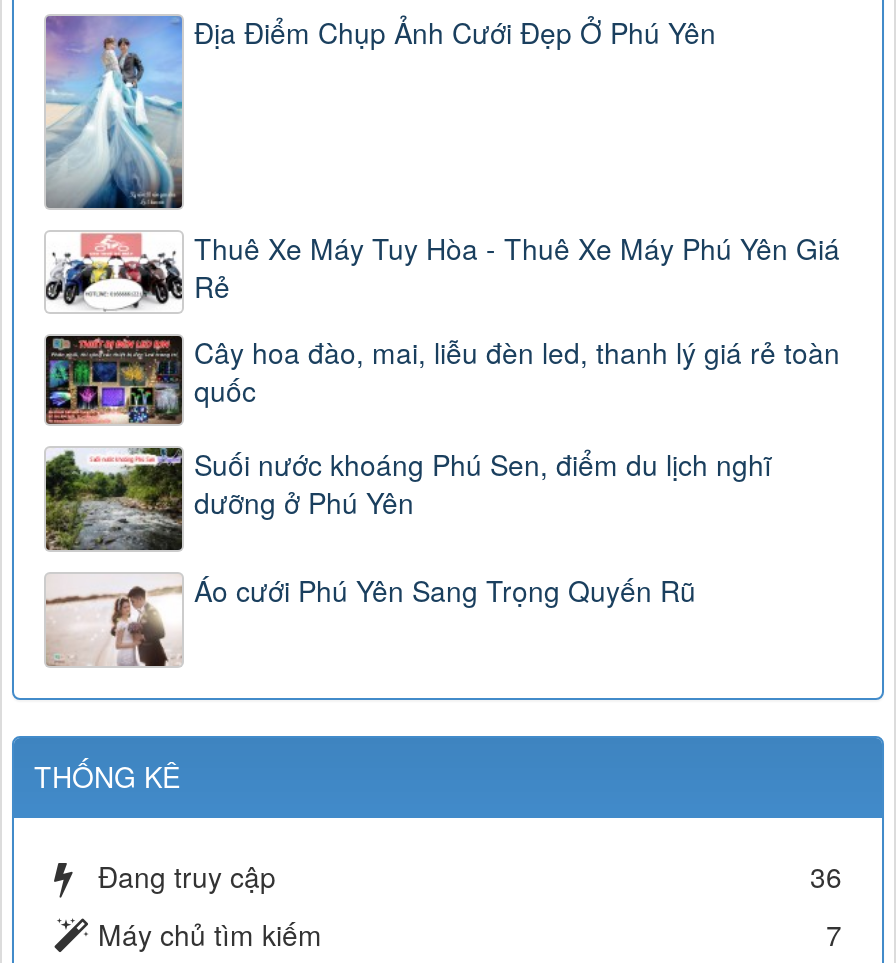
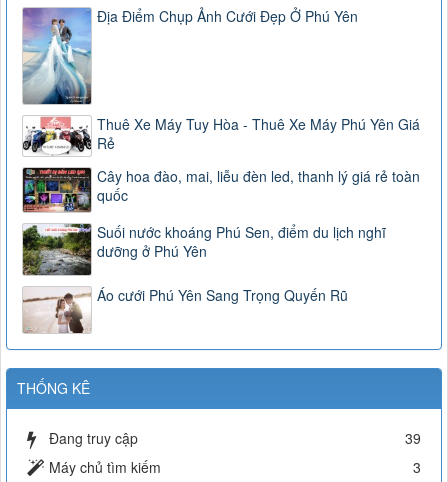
- 36
+ 39

- 7
+ 3
